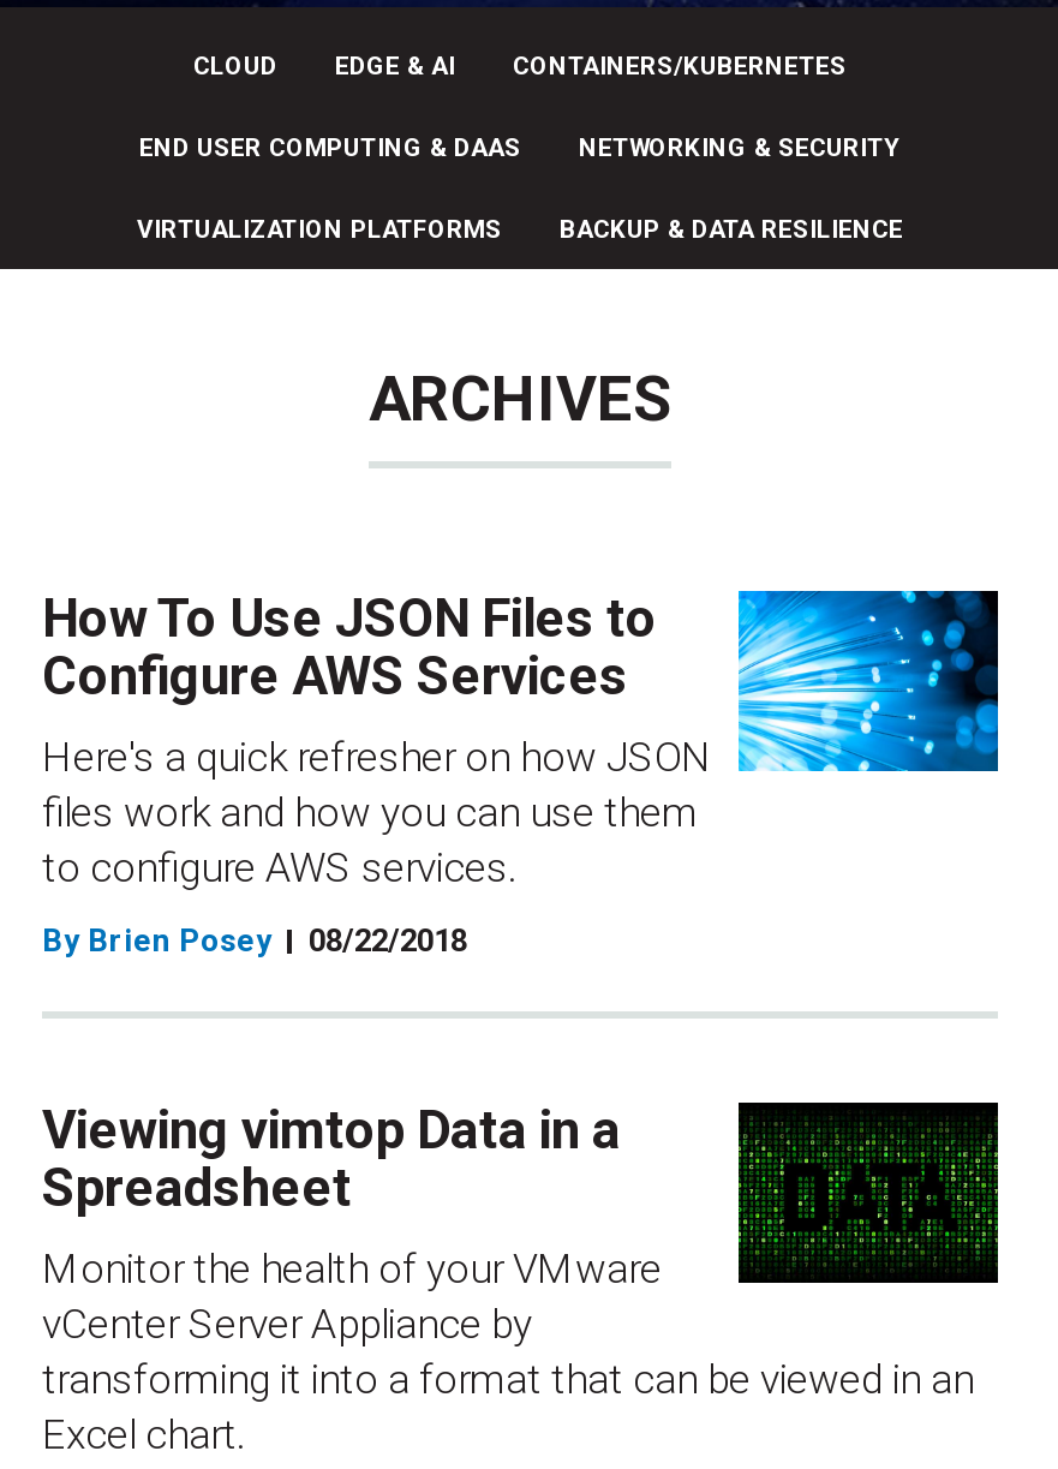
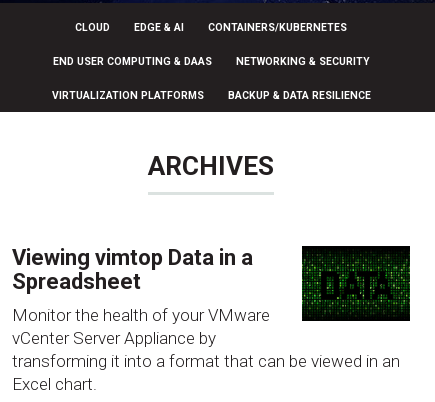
- [image]
- How To Use JSON Files to
- Configure AWS Services
- Here's a quick refresher on how JSON
- files work and how you can use them
- to configure AWS services.
- By Brien Posey
- 08/22/2018
